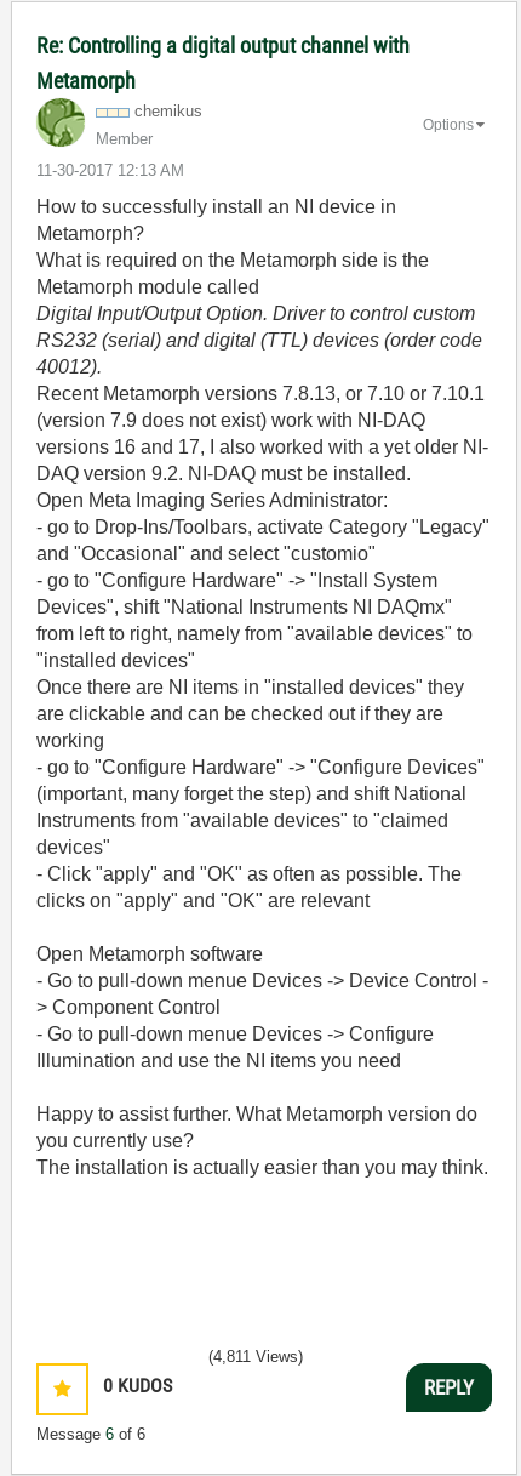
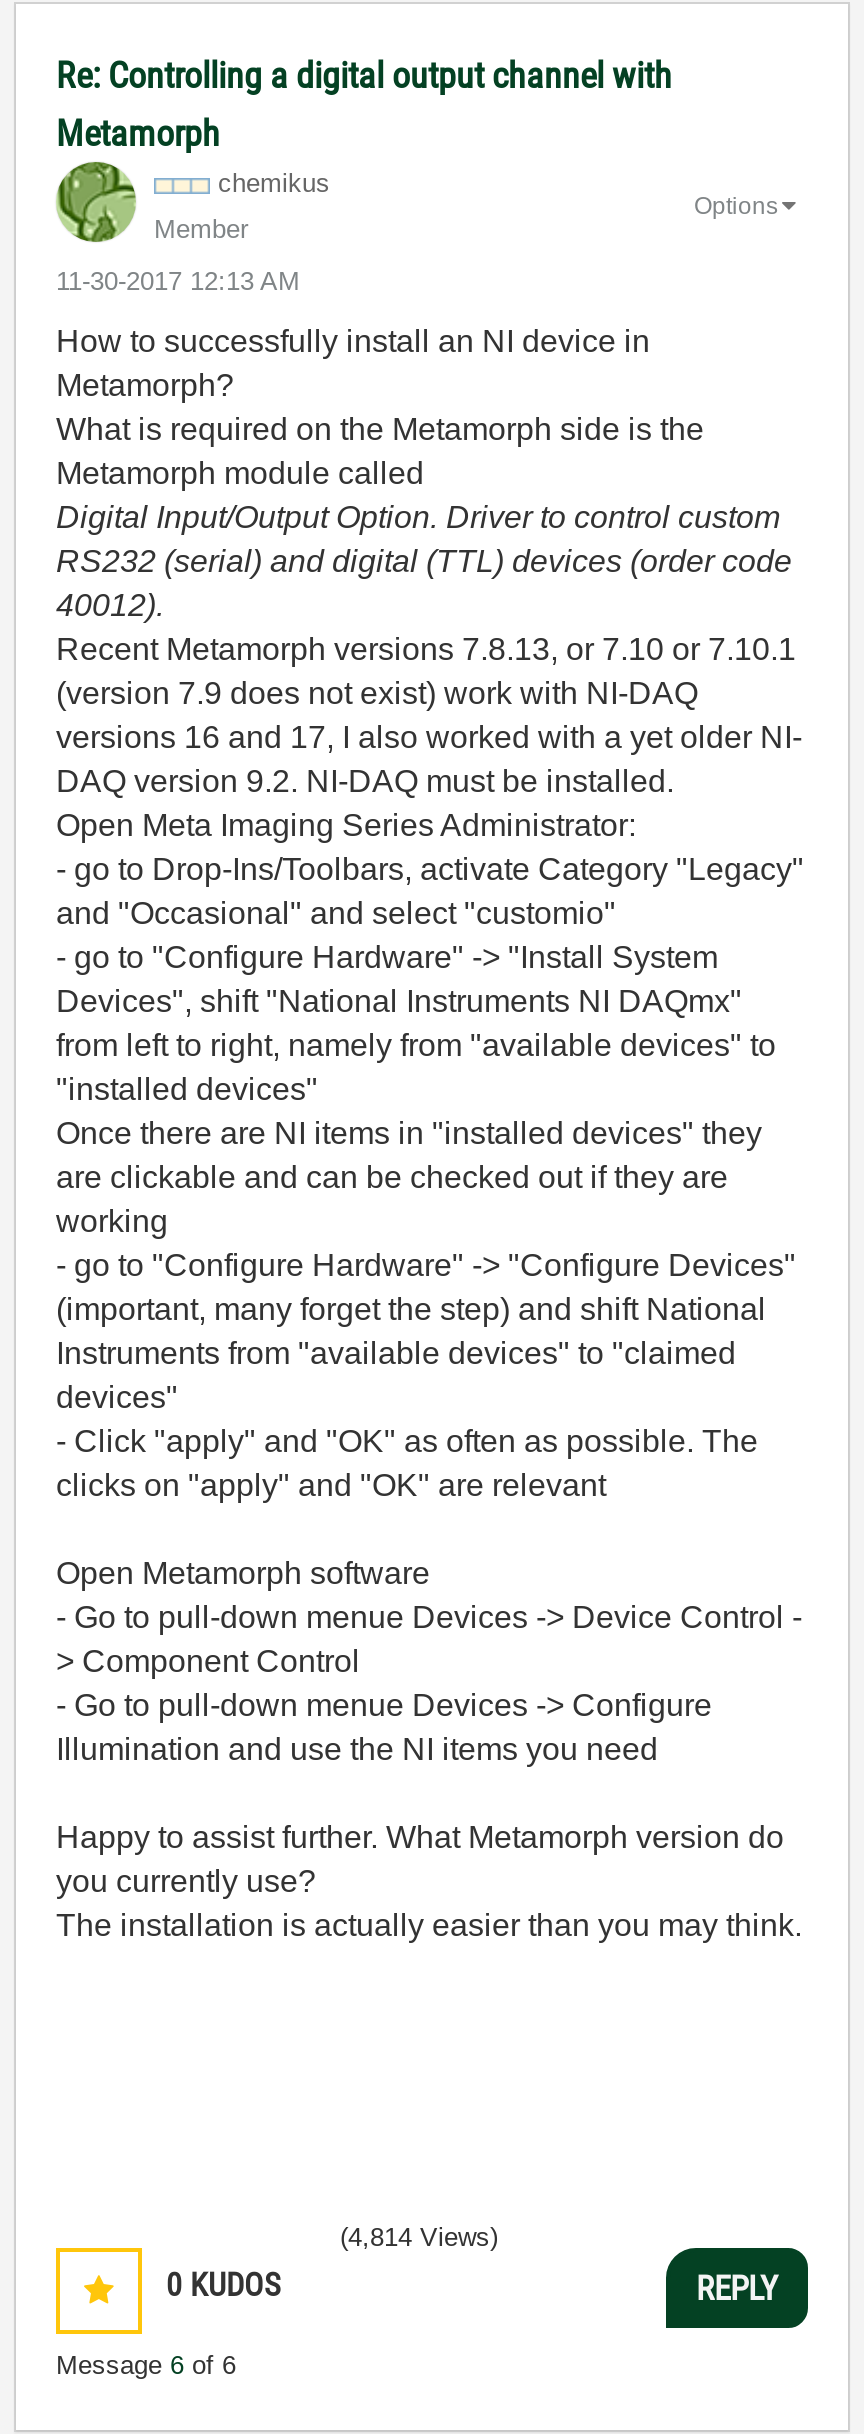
- (4,811 Views)
+ (4,814 Views)
